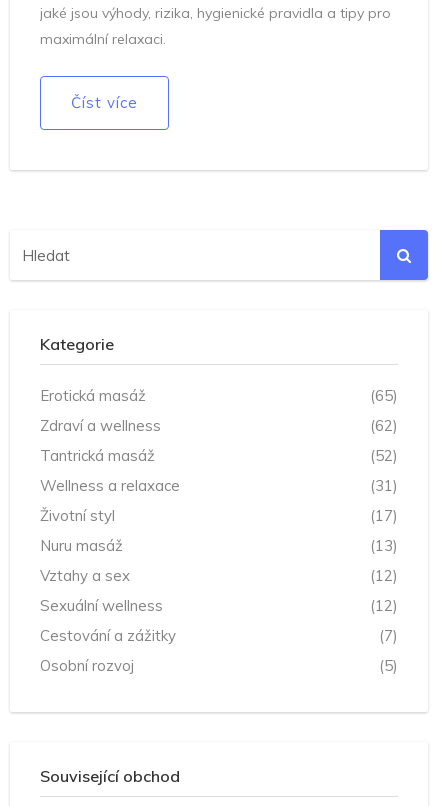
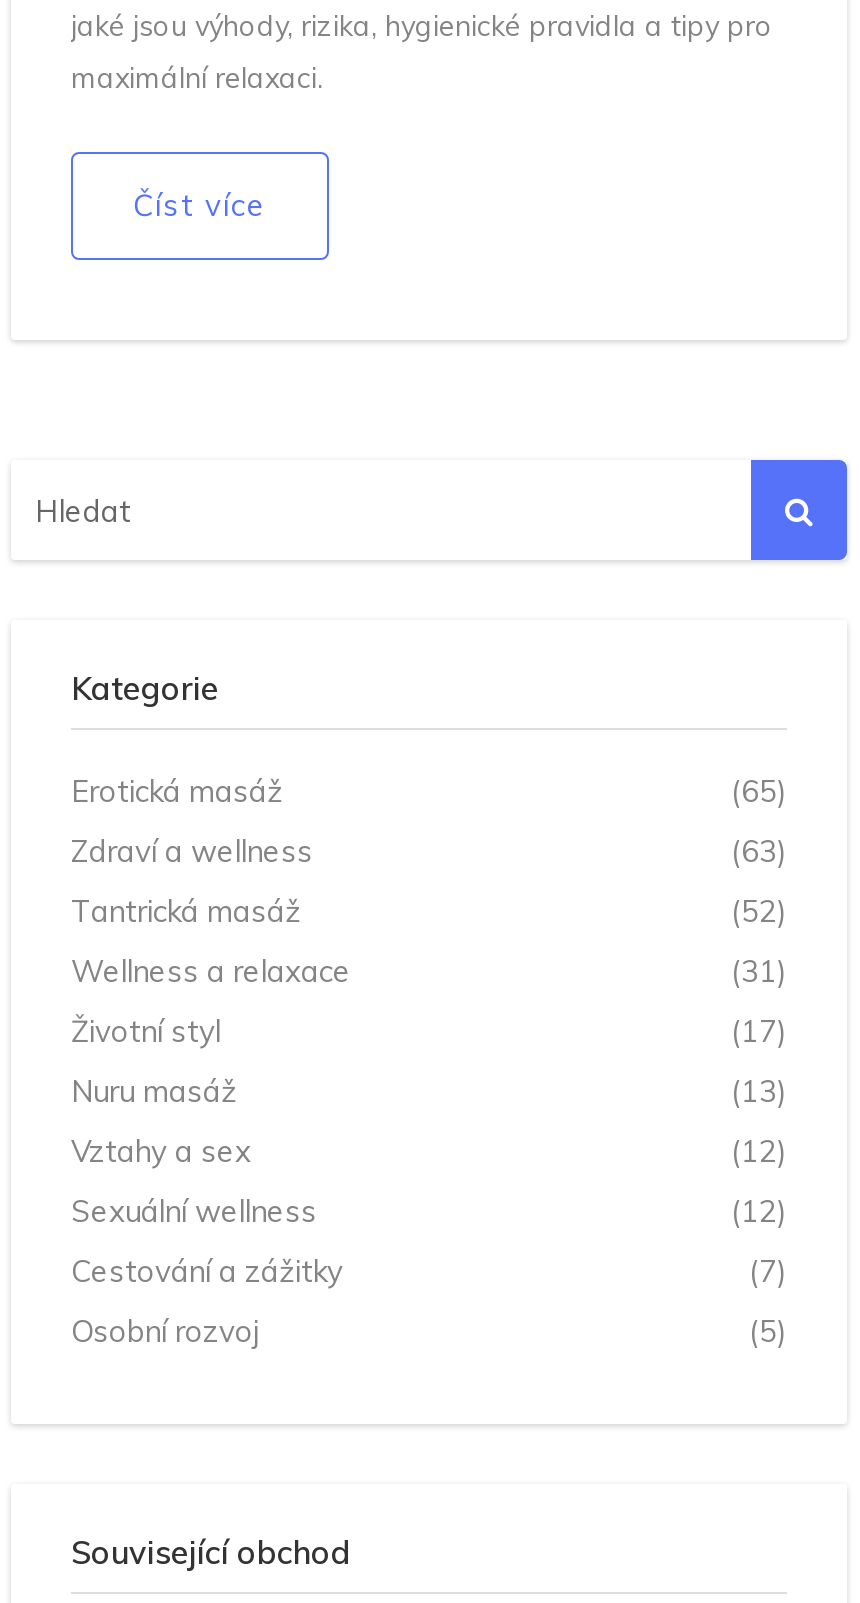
- (62)
+ (63)
